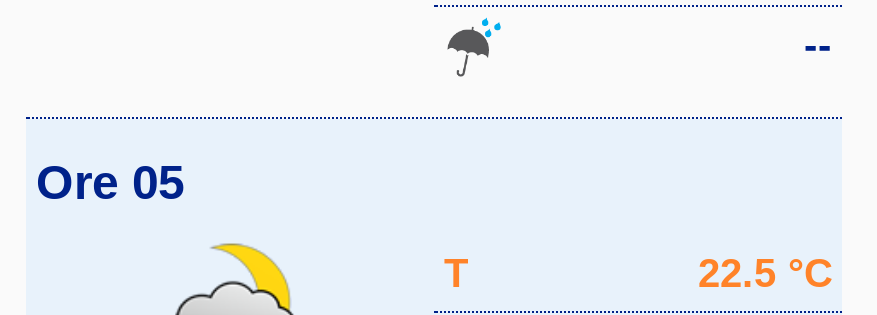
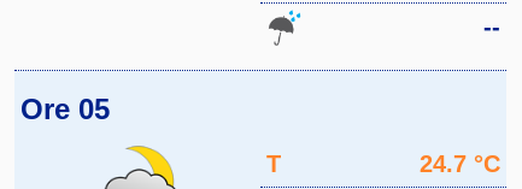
- 22.5 °C
+ 24.7 °C
